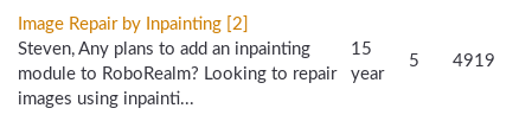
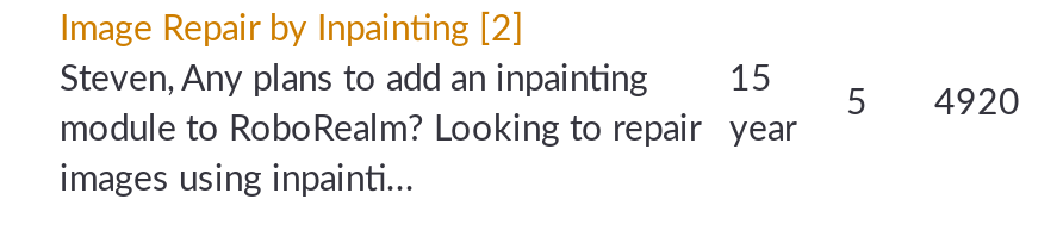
- 5 4919
+ 5 4920
